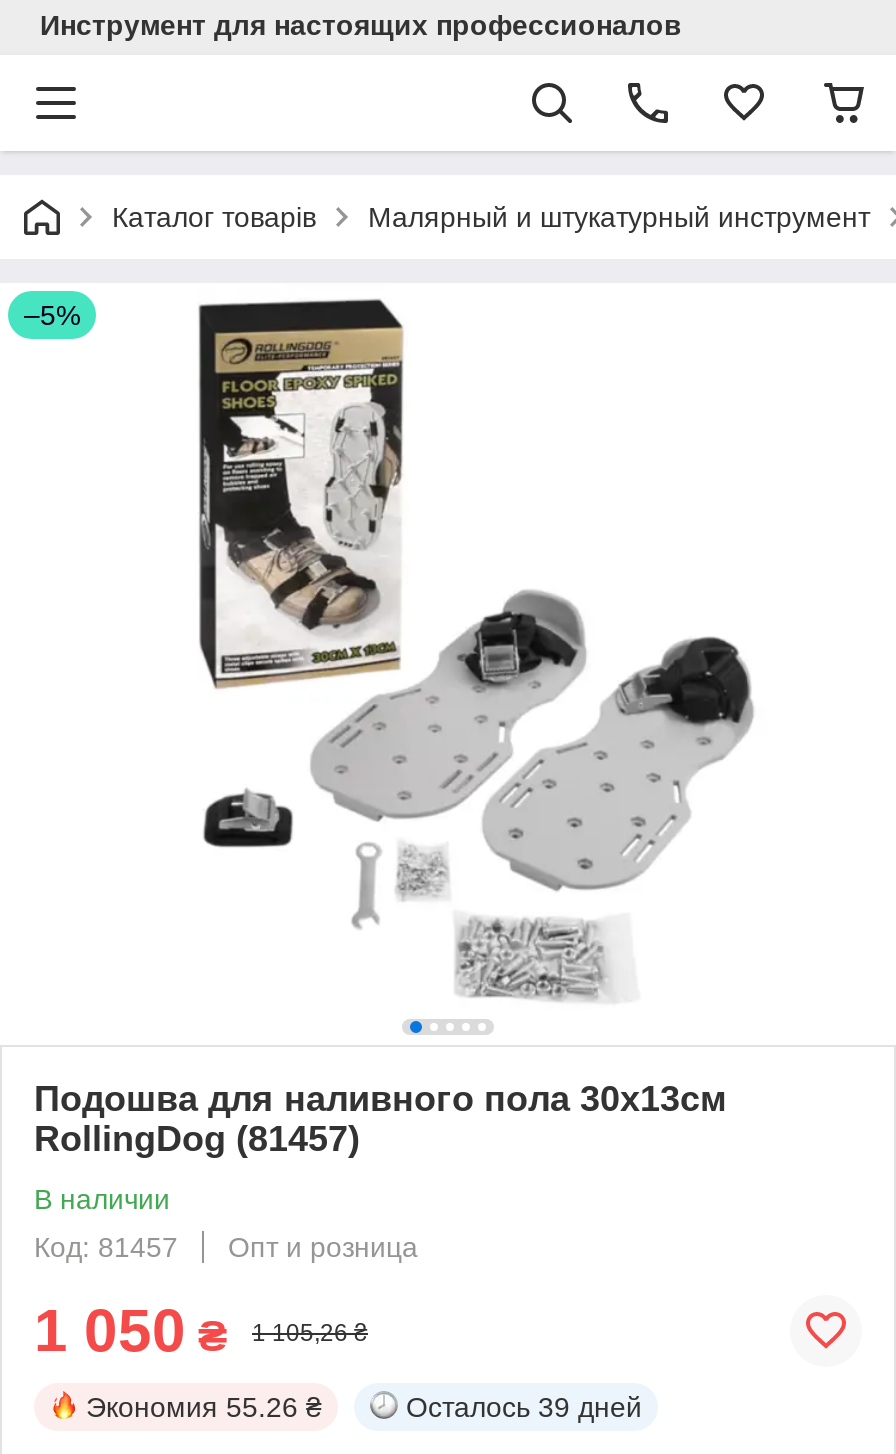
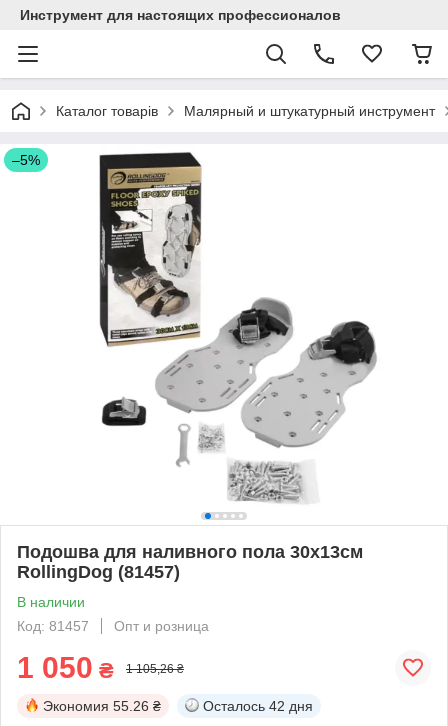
- Осталось 39 дней
+ Осталось 42 дня
